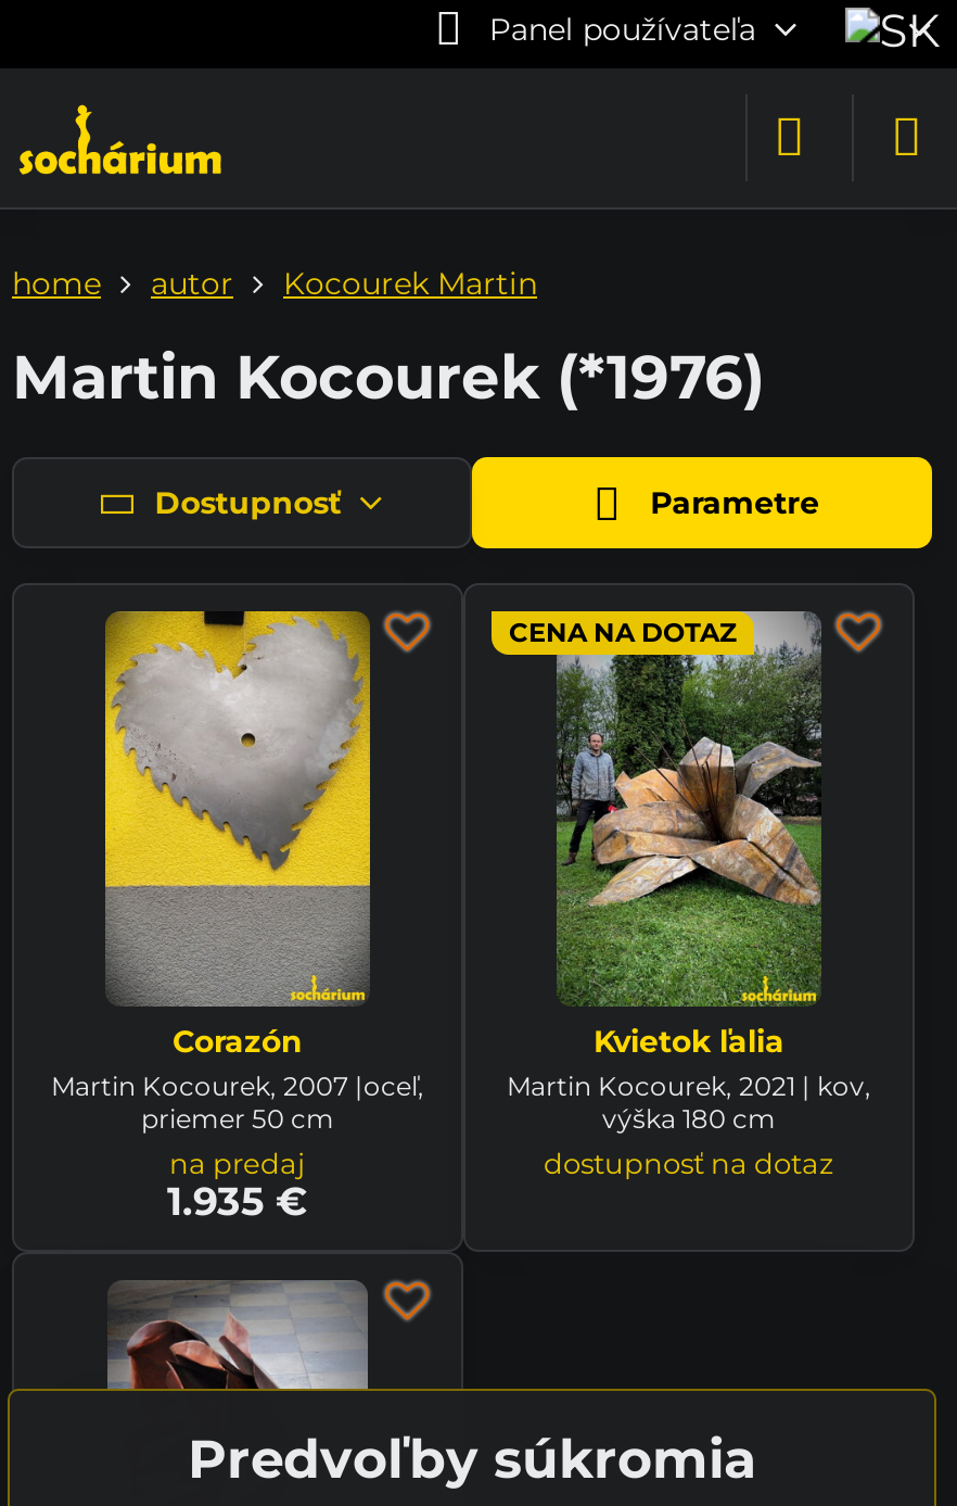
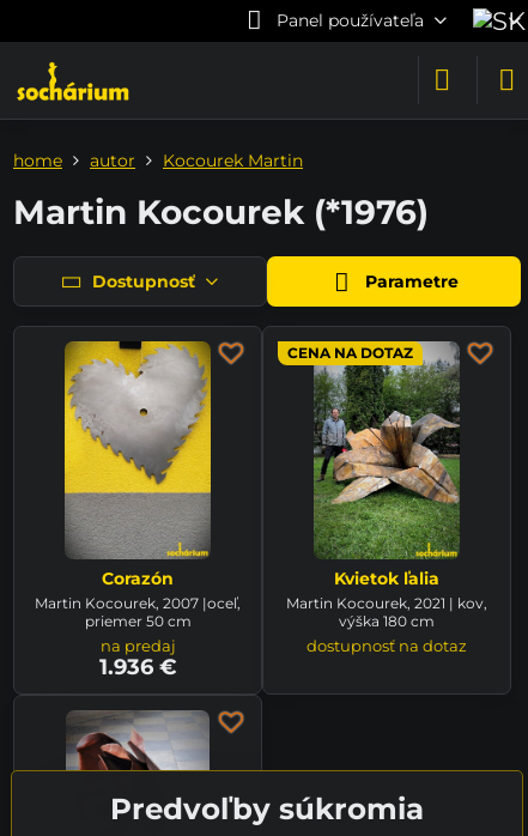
- 1.935 €
+ 1.936 €
